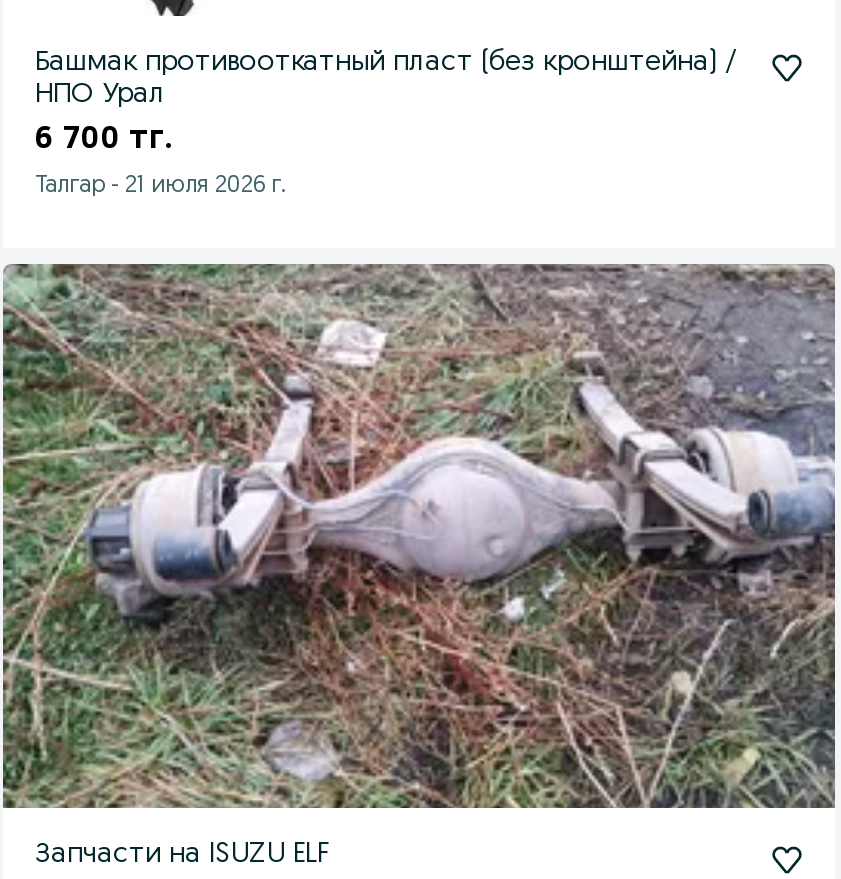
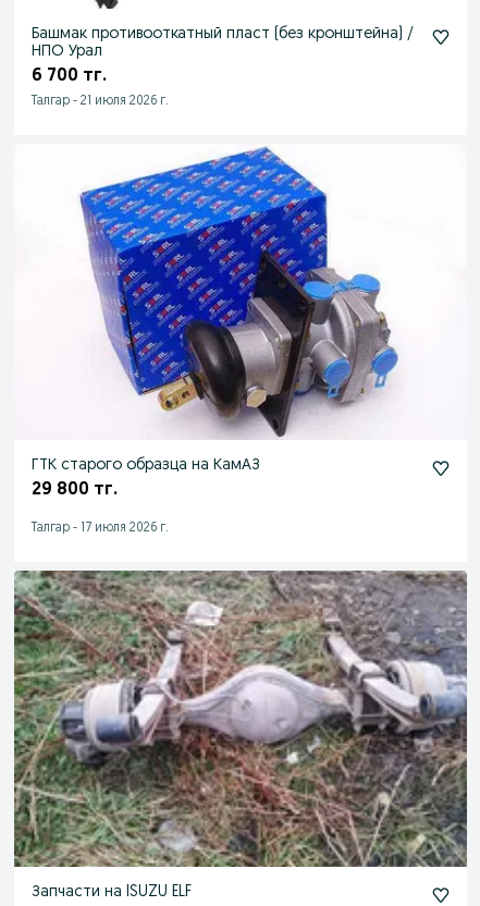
+ [image]
+ ГТК старого образца на КамАЗ
+ 29 800 тг.
+ Талгар - 17 июля 2026 г.
